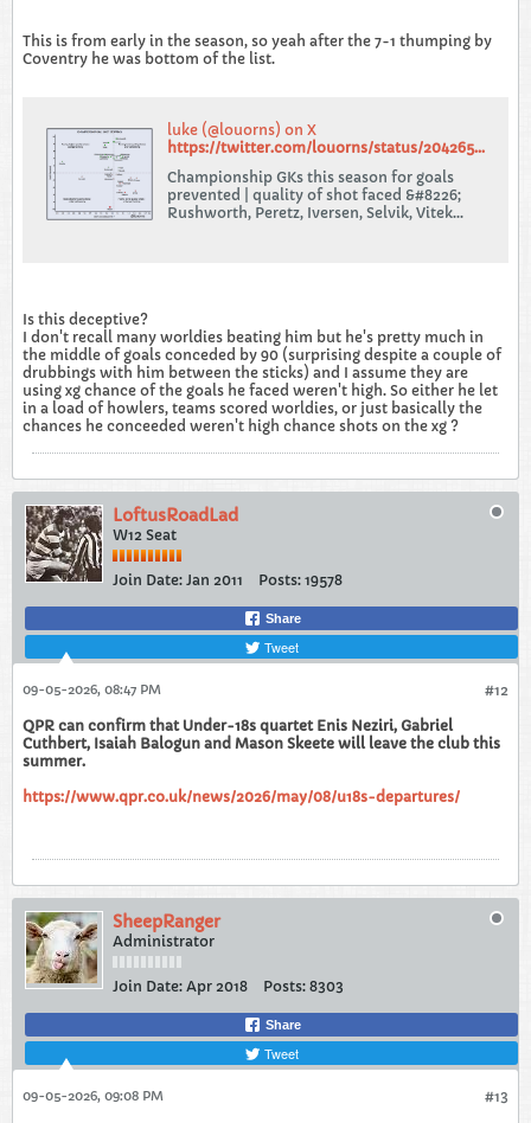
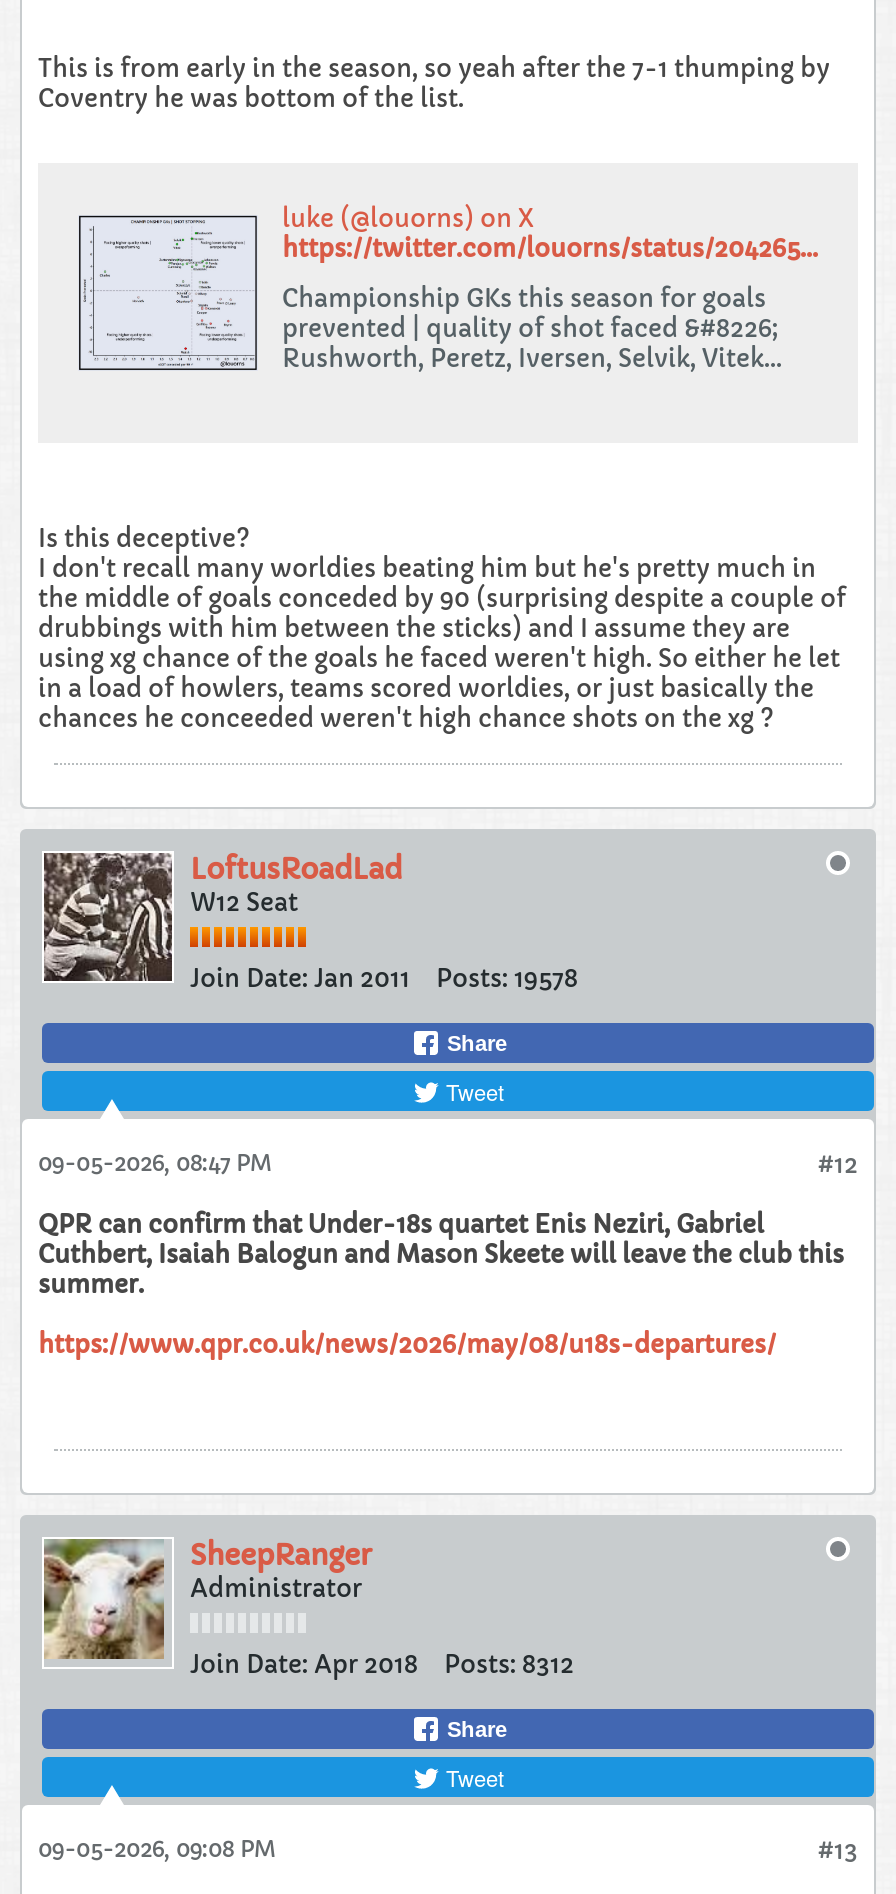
- Join Date: Apr 2018 Posts: 8303
+ Join Date: Apr 2018 Posts: 8312
